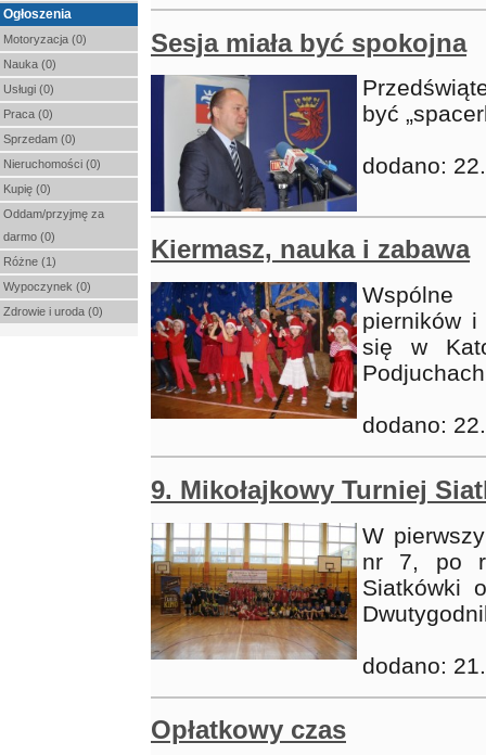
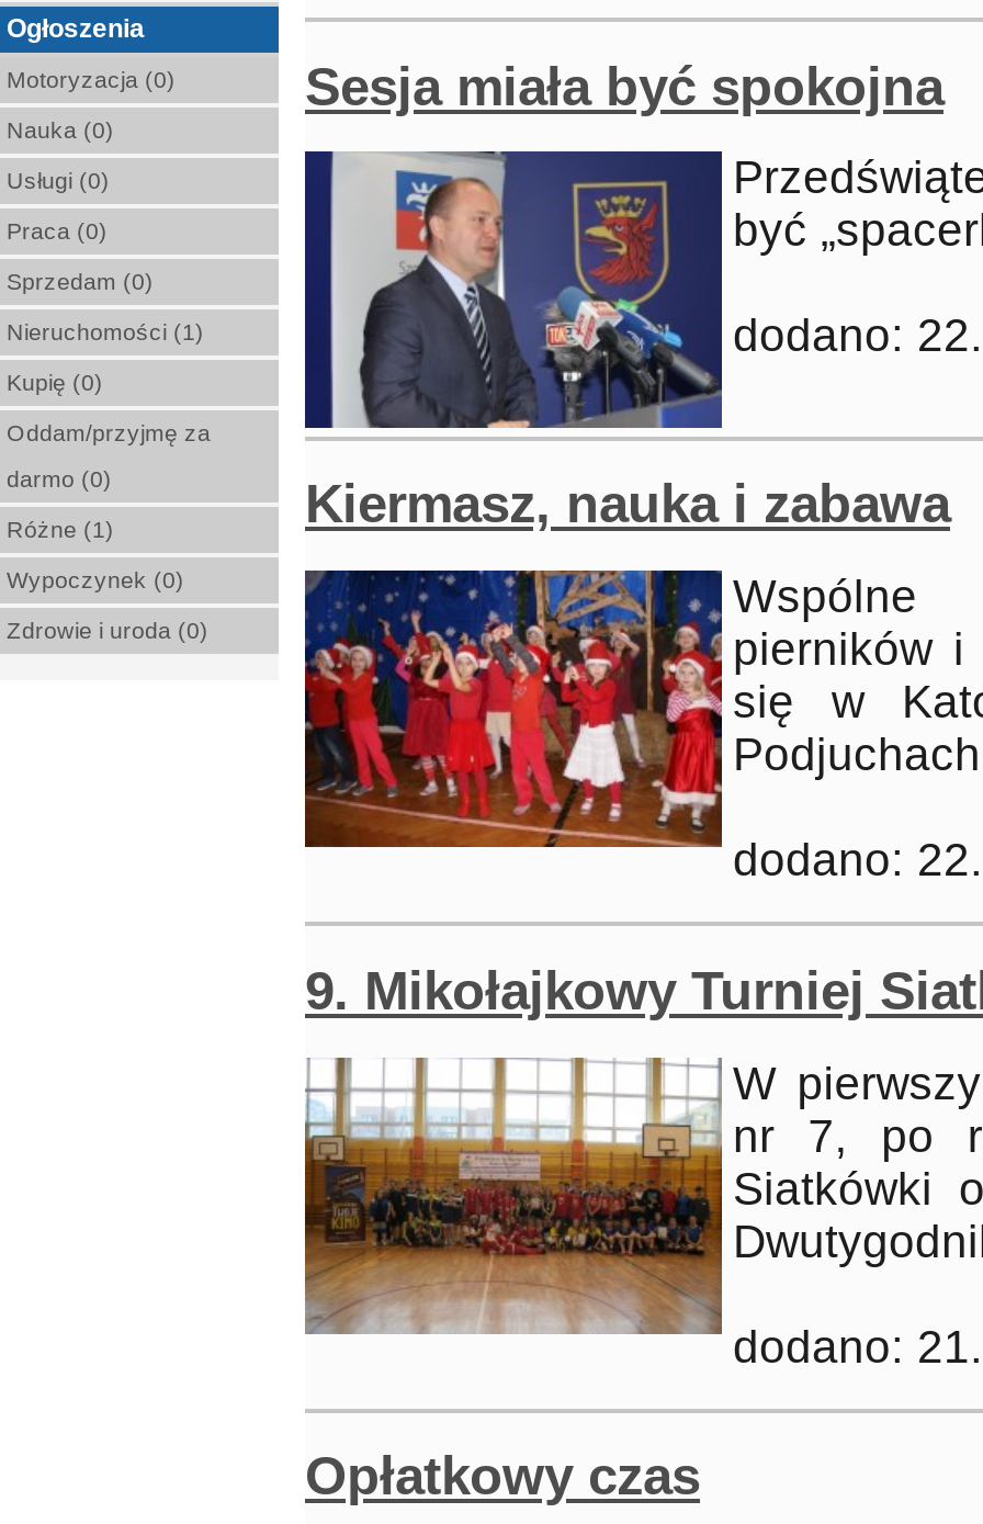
- Nieruchomości (0)
+ Nieruchomości (1)
